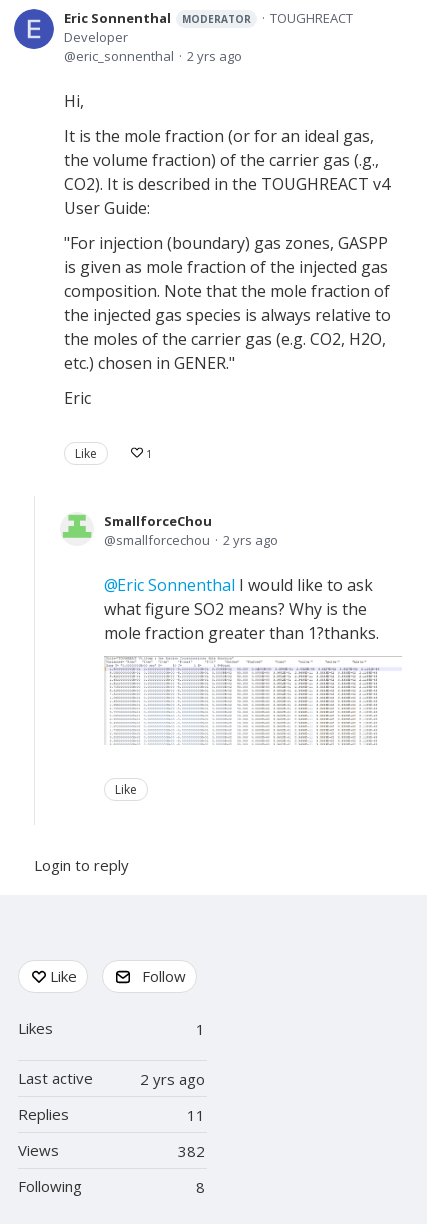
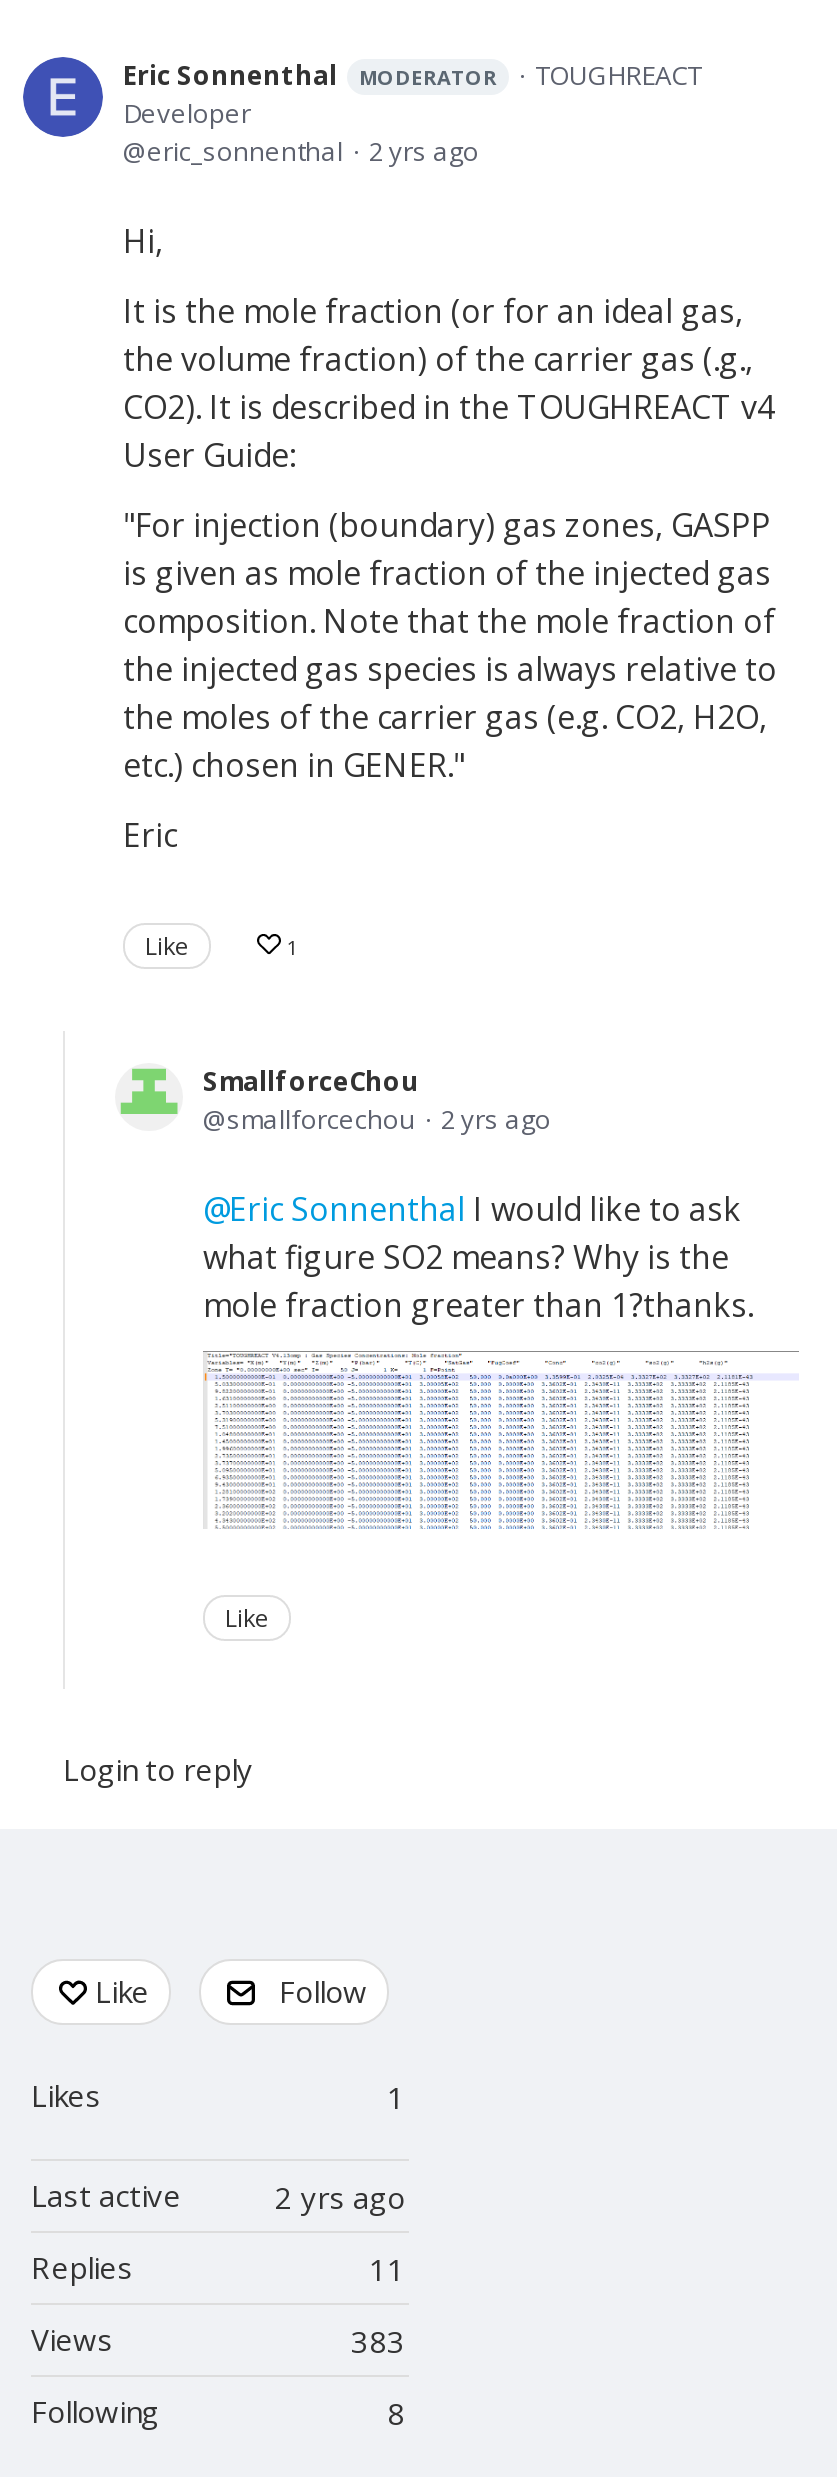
- 382
+ 383
